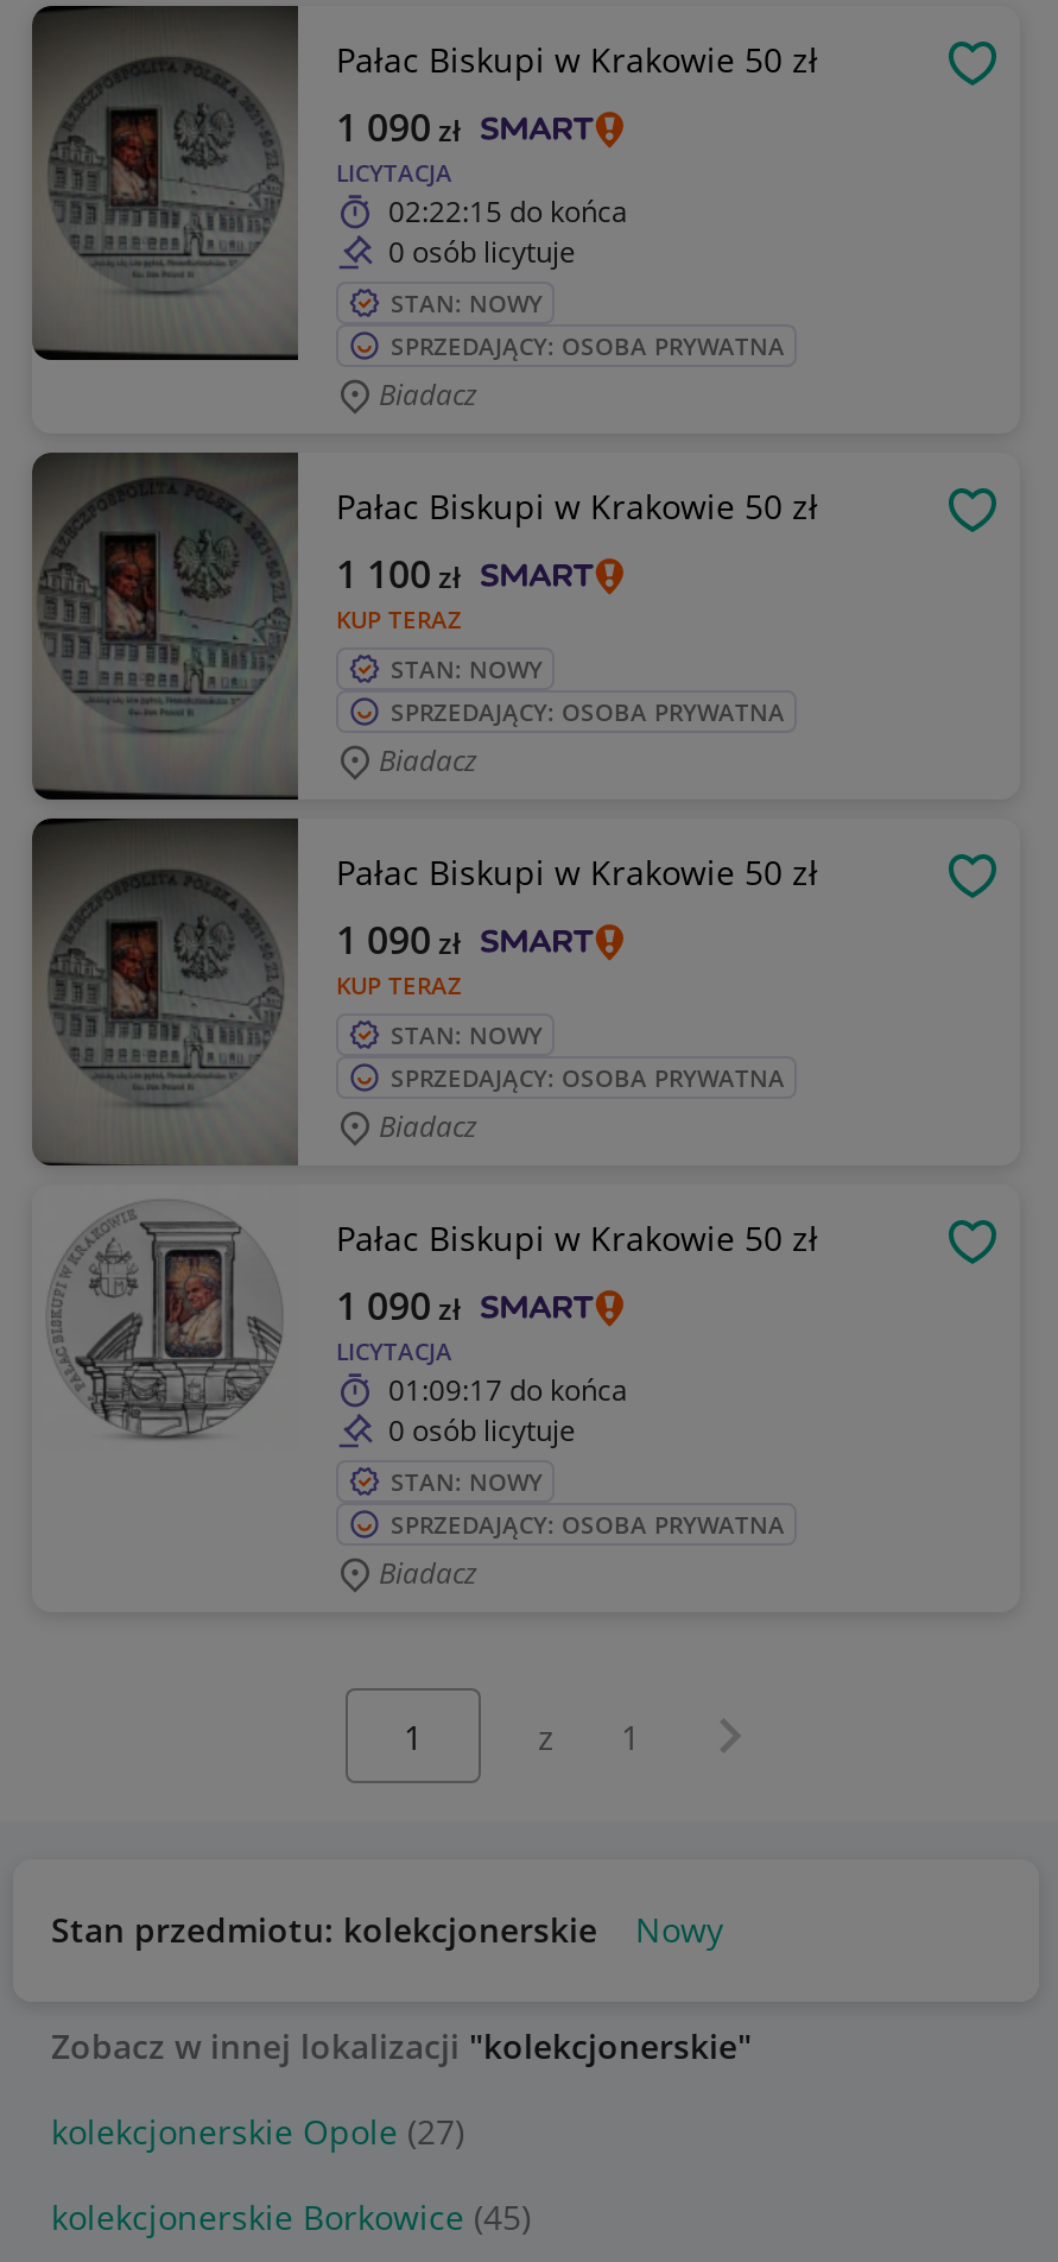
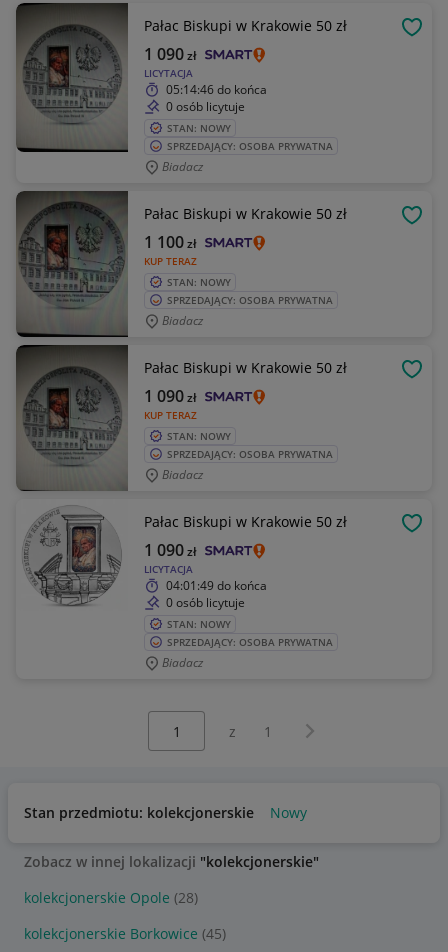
- 02:22:15 do końca
+ 05:14:46 do końca

- 01:09:17 do końca
+ 04:01:49 do końca

- kolekcjonerskie Opole (27)
+ kolekcjonerskie Opole (28)
